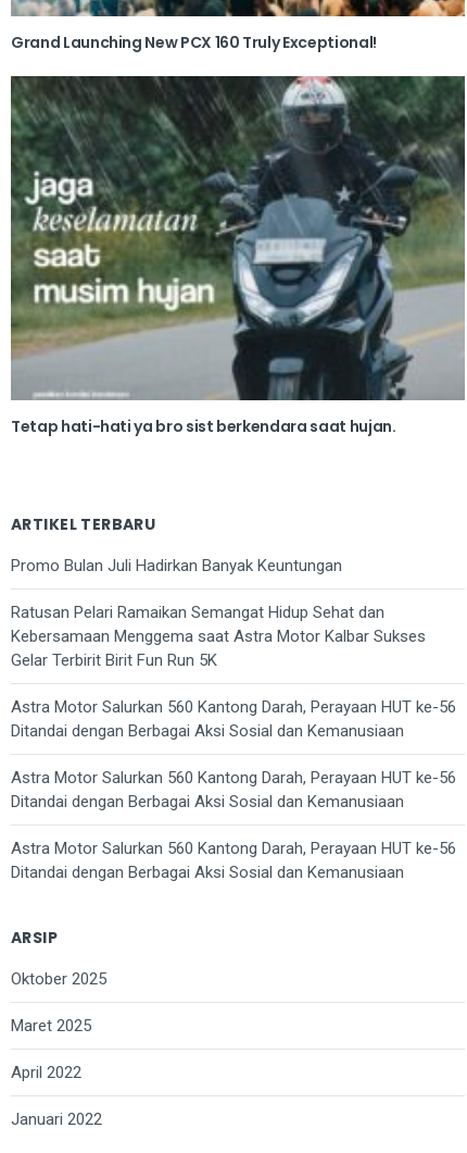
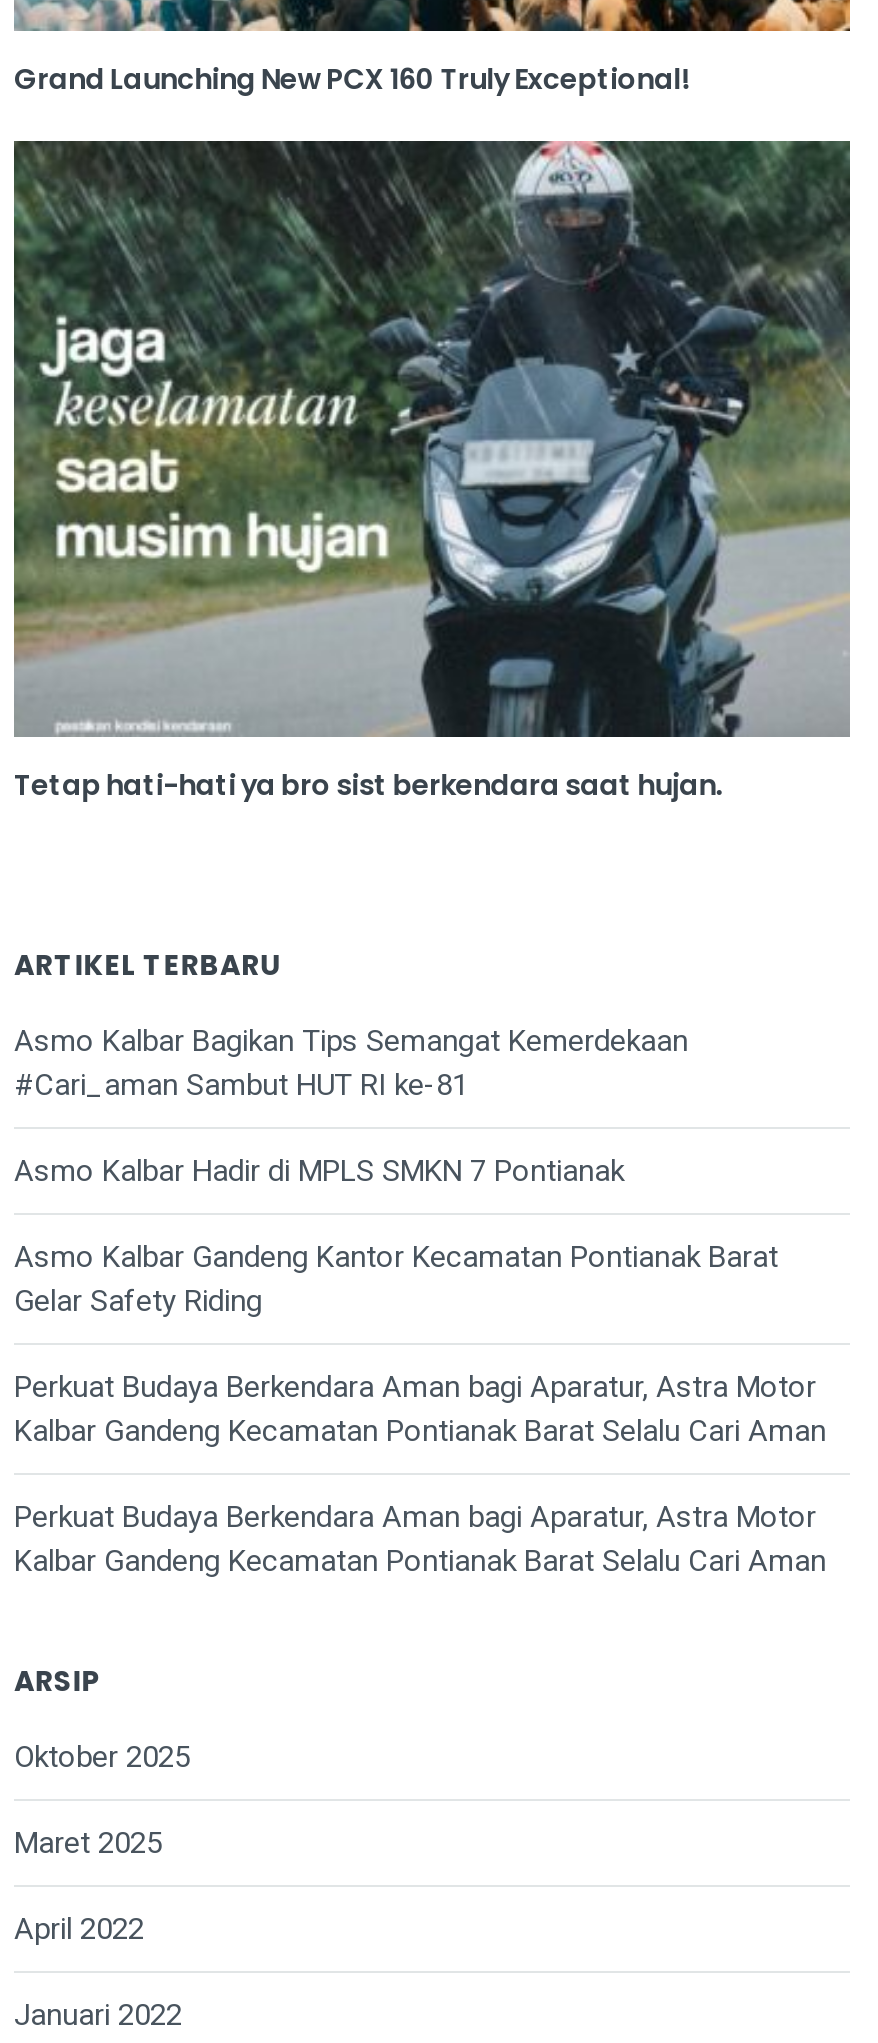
- Promo Bulan Juli Hadirkan Banyak Keuntungan
+ Asmo Kalbar Bagikan Tips Semangat Kemerdekaan
+ #Cari_aman Sambut HUT RI ke-81

- Ratusan Pelari Ramaikan Semangat Hidup Sehat dan
- Kebersamaan Menggema saat Astra Motor Kalbar Sukses
- Gelar Terbirit Birit Fun Run 5K
+ Asmo Kalbar Hadir di MPLS SMKN 7 Pontianak

- Astra Motor Salurkan 560 Kantong Darah, Perayaan HUT ke-56
- Ditandai dengan Berbagai Aksi Sosial dan Kemanusiaan
+ Asmo Kalbar Gandeng Kantor Kecamatan Pontianak Barat
+ Gelar Safety Riding

- Astra Motor Salurkan 560 Kantong Darah, Perayaan HUT ke-56
- Ditandai dengan Berbagai Aksi Sosial dan Kemanusiaan
+ Perkuat Budaya Berkendara Aman bagi Aparatur, Astra Motor
+ Kalbar Gandeng Kecamatan Pontianak Barat Selalu Cari Aman

- Astra Motor Salurkan 560 Kantong Darah, Perayaan HUT ke-56
- Ditandai dengan Berbagai Aksi Sosial dan Kemanusiaan
+ Perkuat Budaya Berkendara Aman bagi Aparatur, Astra Motor
+ Kalbar Gandeng Kecamatan Pontianak Barat Selalu Cari Aman
